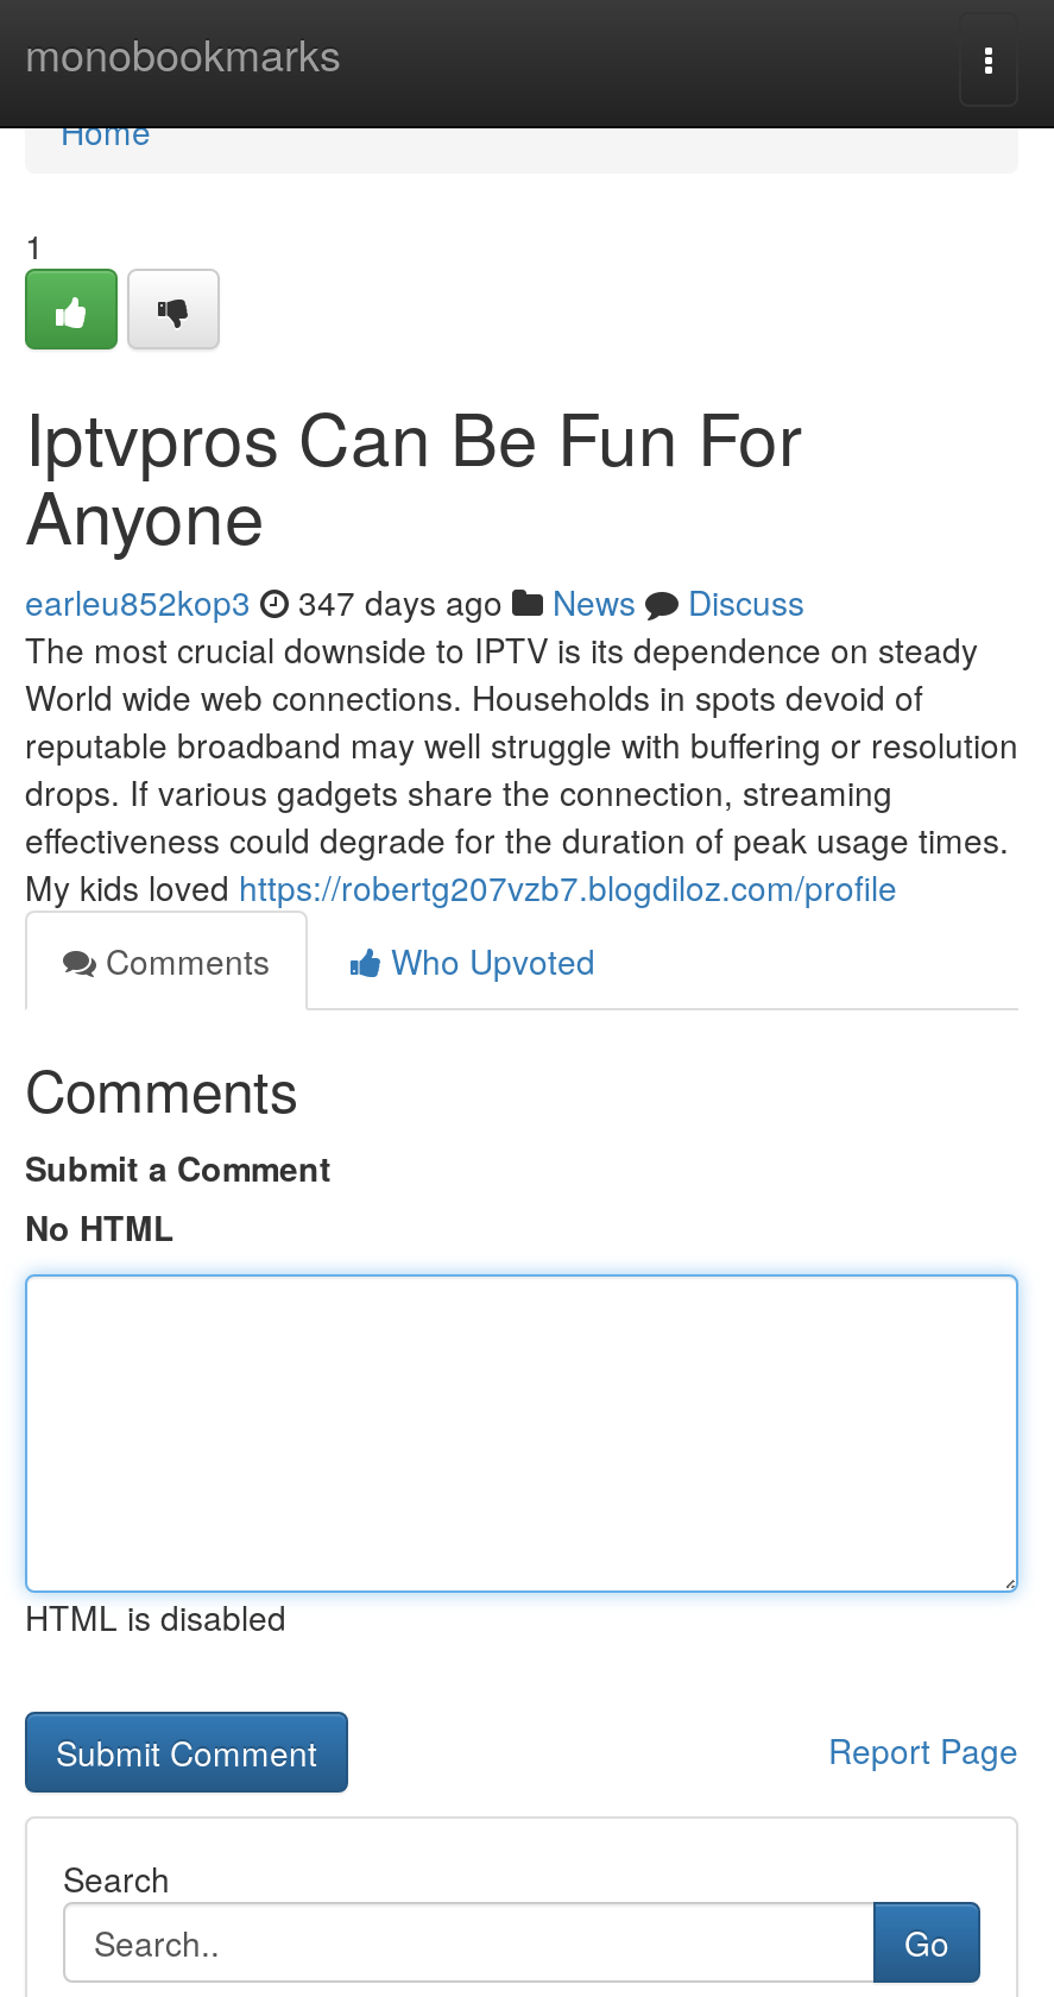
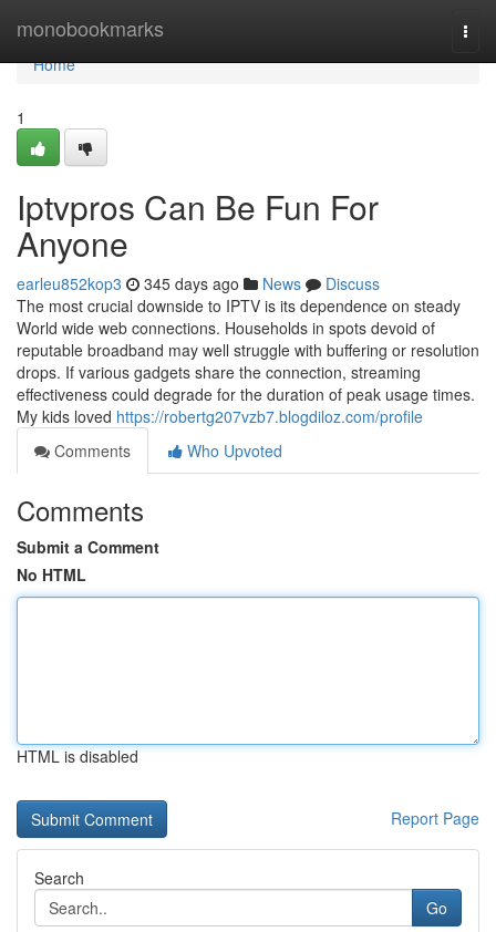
- earleu852kop3 347 days ago News Discuss
+ earleu852kop3 345 days ago News Discuss
